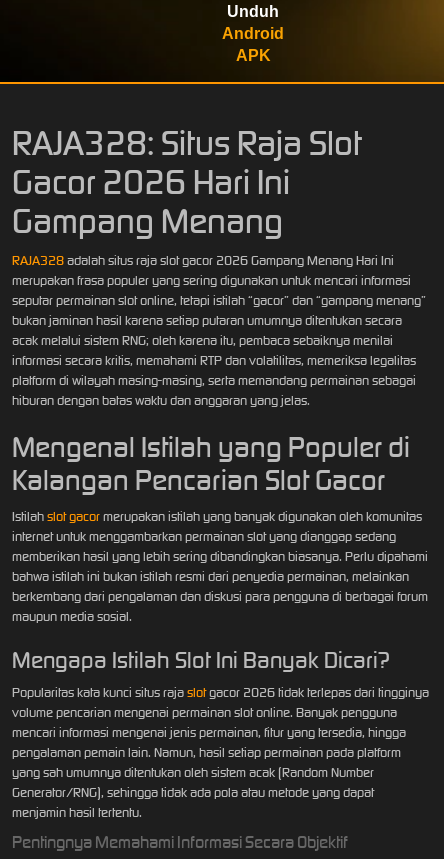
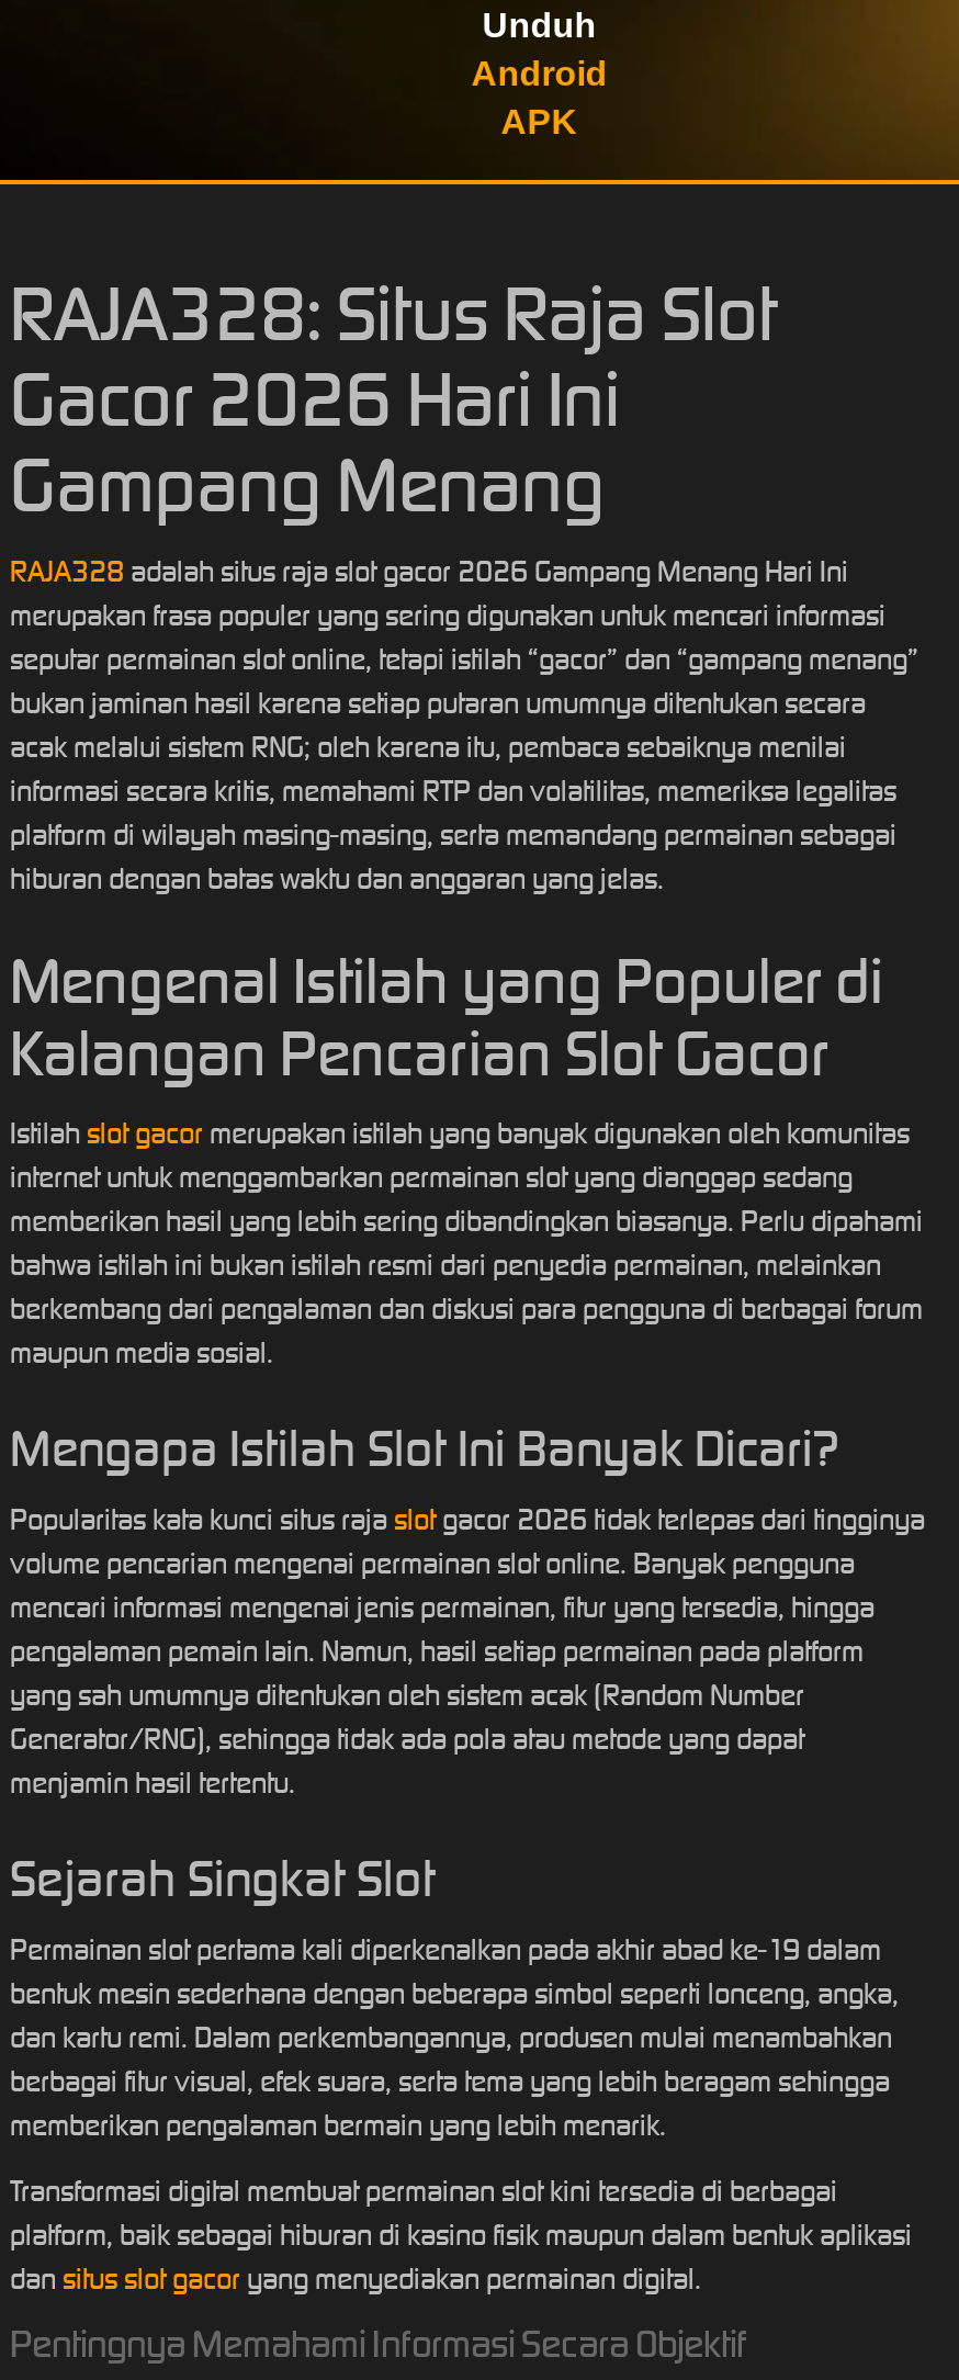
+ Sejarah Singkat Slot
+ Permainan slot pertama kali diperkenalkan pada akhir abad ke-19 dalam
+ bentuk mesin sederhana dengan beberapa simbol seperti lonceng, angka,
+ dan kartu remi. Dalam perkembangannya, produsen mulai menambahkan
+ berbagai fitur visual, efek suara, serta tema yang lebih beragam sehingga
+ memberikan pengalaman bermain yang lebih menarik.
+ Transformasi digital membuat permainan slot kini tersedia di berbagai
+ platform, baik sebagai hiburan di kasino fisik maupun dalam bentuk aplikasi
+ dan situs slot gacor yang menyediakan permainan digital.
